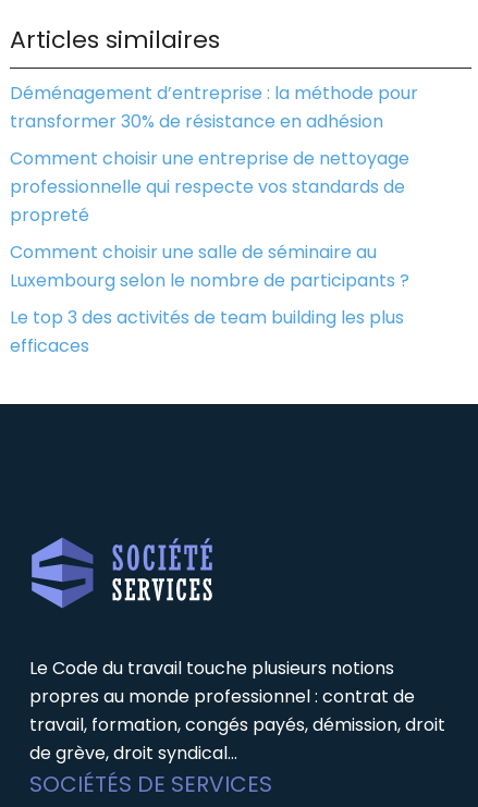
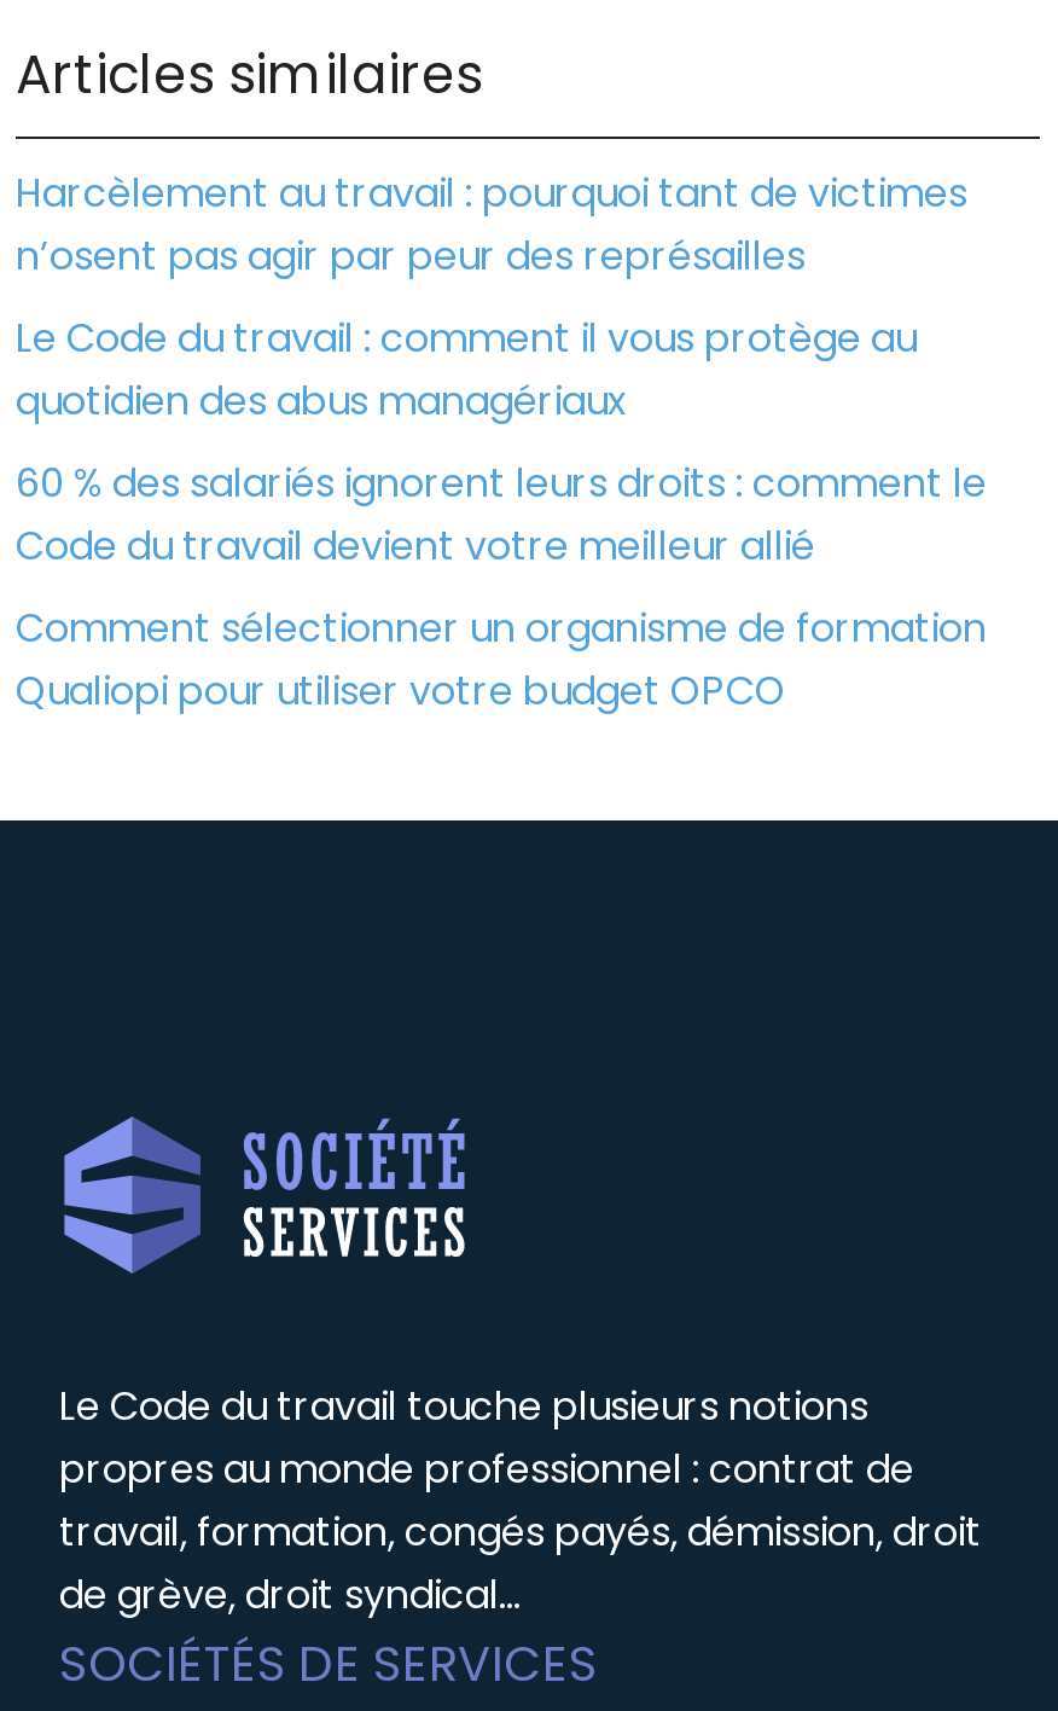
- Déménagement d’entreprise : la méthode pour
- transformer 30% de résistance en adhésion
+ Harcèlement au travail : pourquoi tant de victimes
+ n’osent pas agir par peur des représailles

- Comment choisir une entreprise de nettoyage
- professionnelle qui respecte vos standards de
- propreté
+ Le Code du travail : comment il vous protège au
+ quotidien des abus managériaux

- Comment choisir une salle de séminaire au
- Luxembourg selon le nombre de participants ?
+ 60 % des salariés ignorent leurs droits : comment le
+ Code du travail devient votre meilleur allié

- Le top 3 des activités de team building les plus
- efficaces
+ Comment sélectionner un organisme de formation
+ Qualiopi pour utiliser votre budget OPCO
